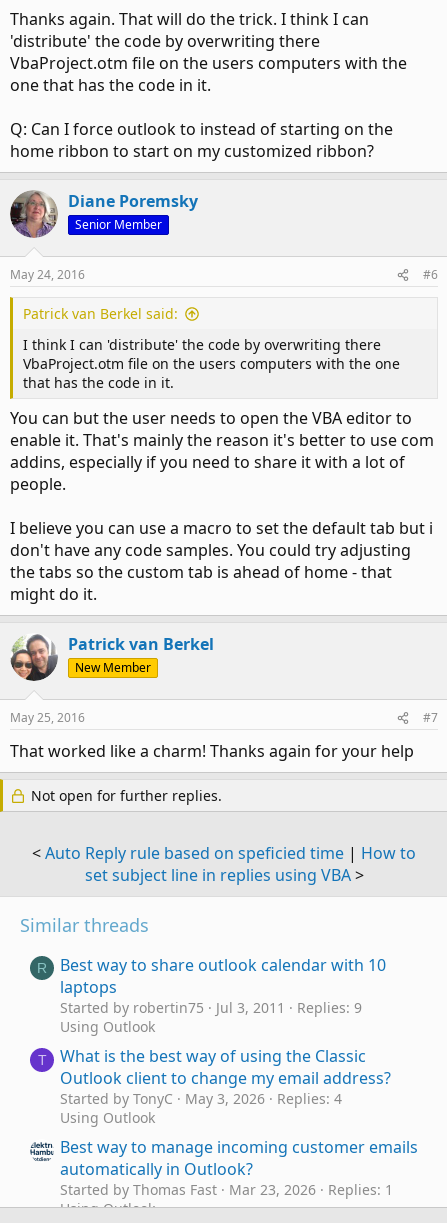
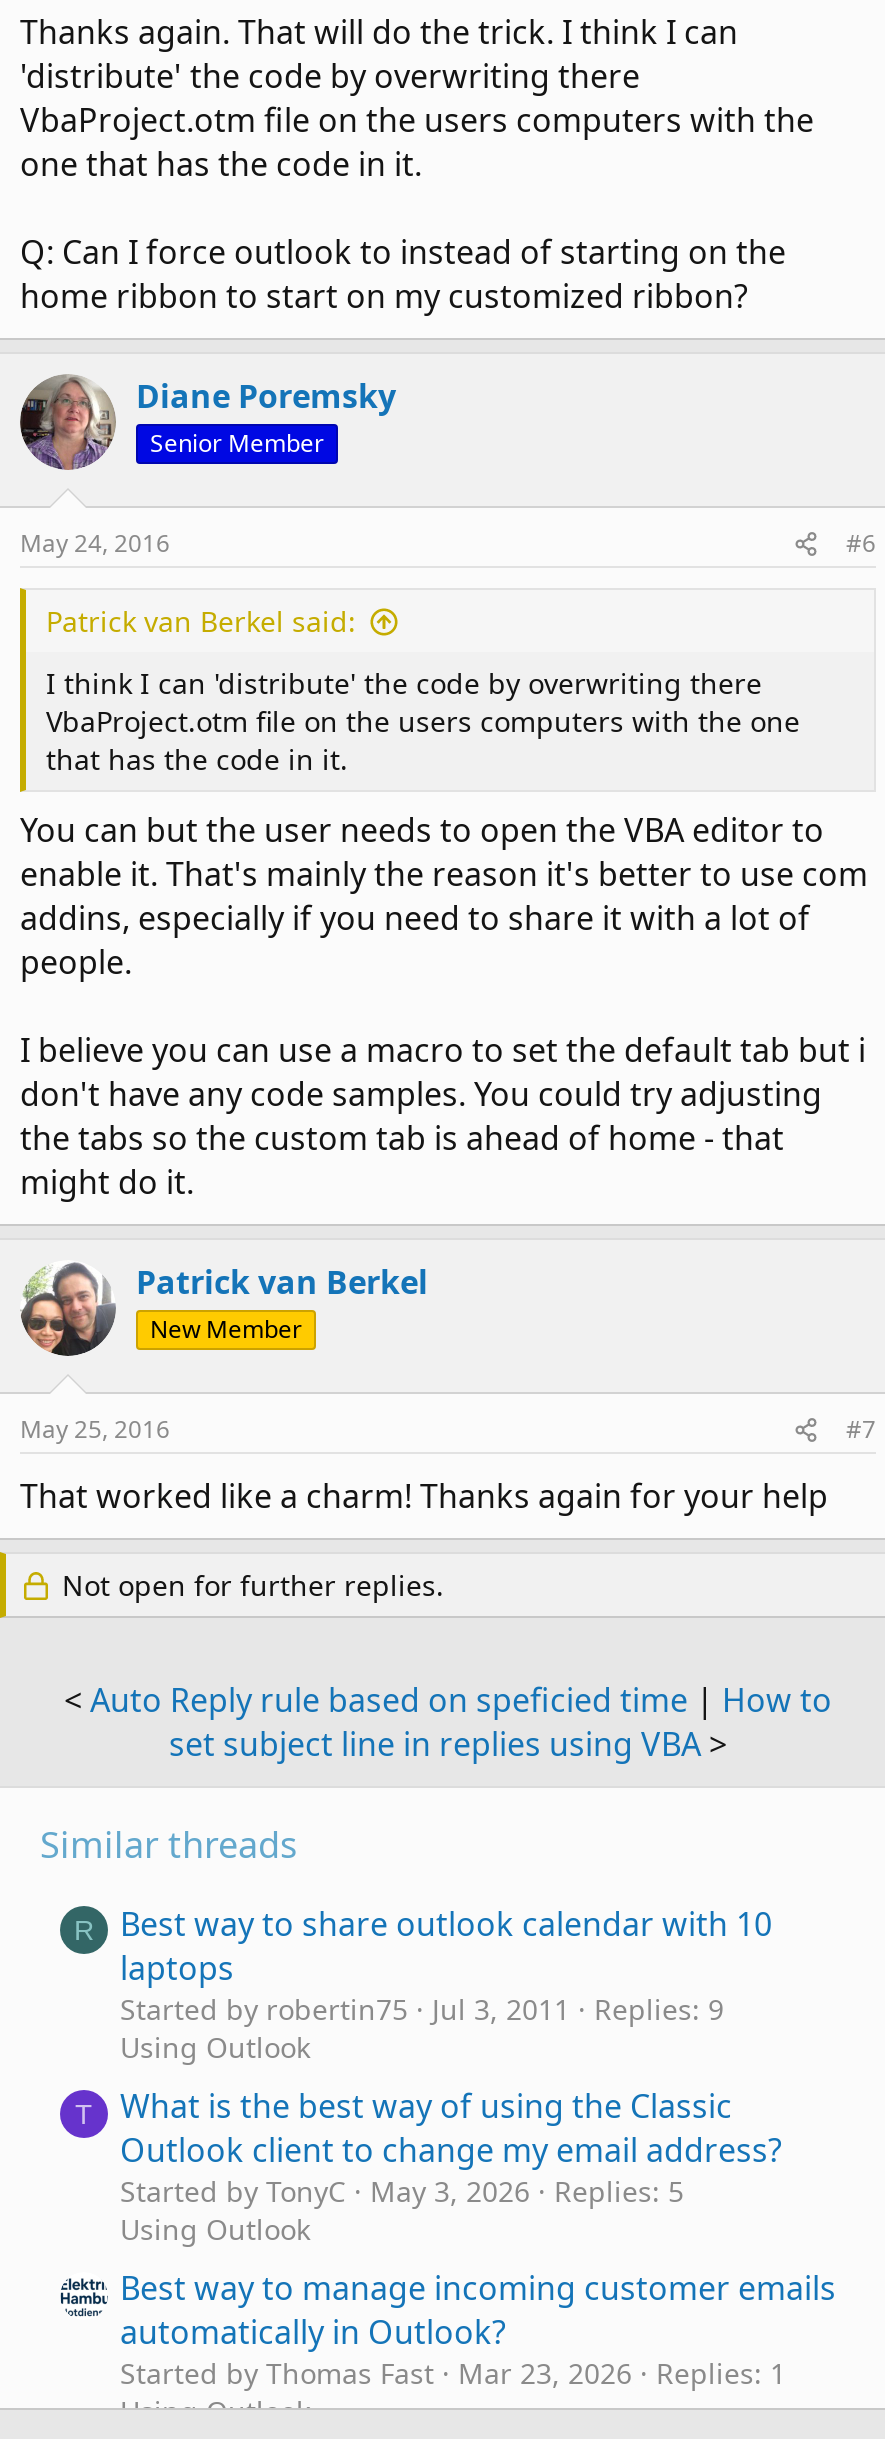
- Started by TonyC May 3, 2026 Replies: 4
+ Started by TonyC May 3, 2026 Replies: 5
